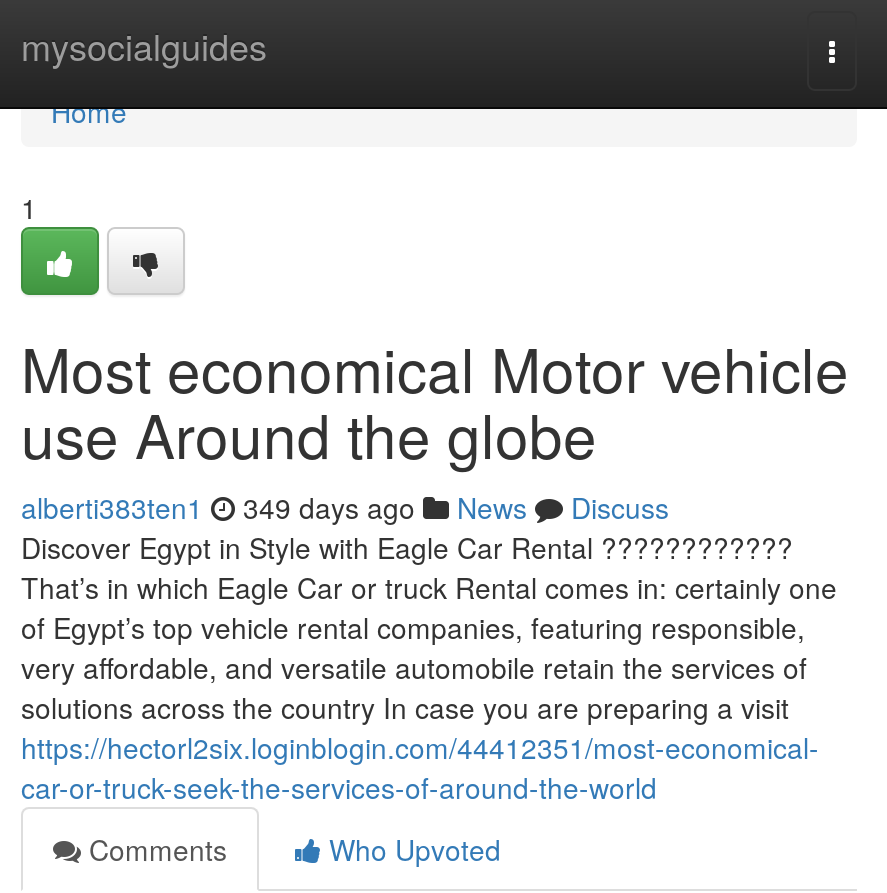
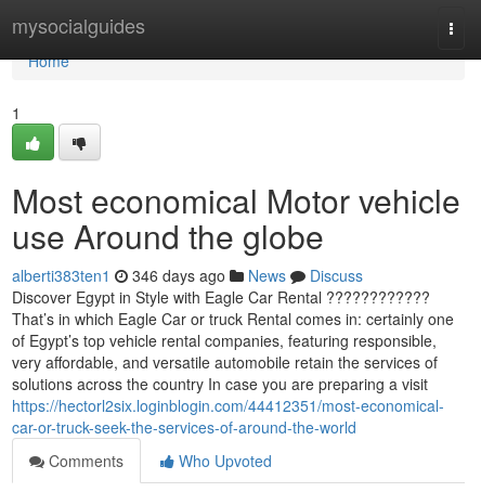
- alberti383ten1 349 days ago News Discuss
+ alberti383ten1 346 days ago News Discuss
